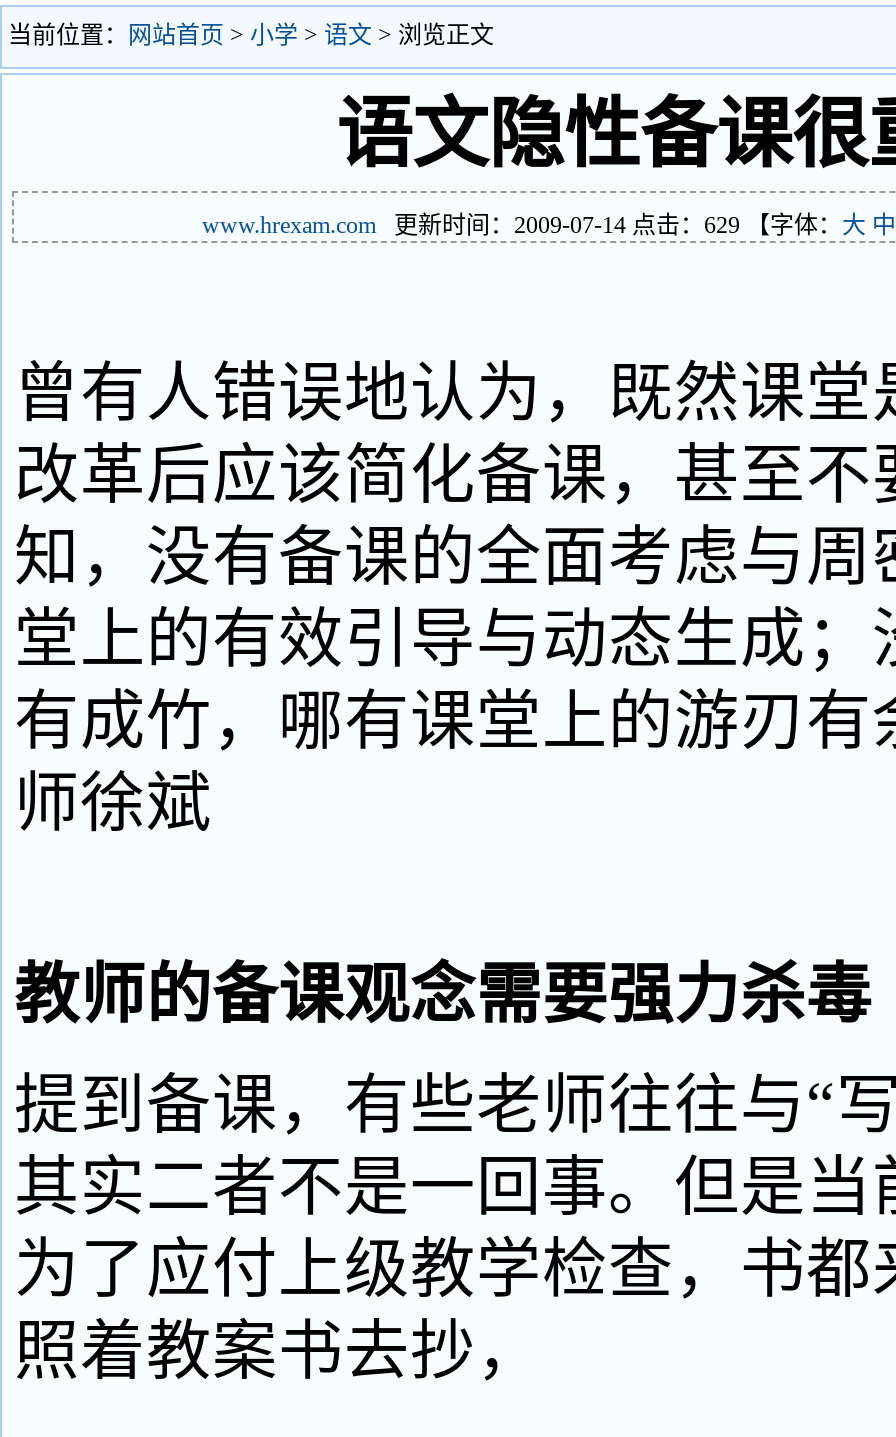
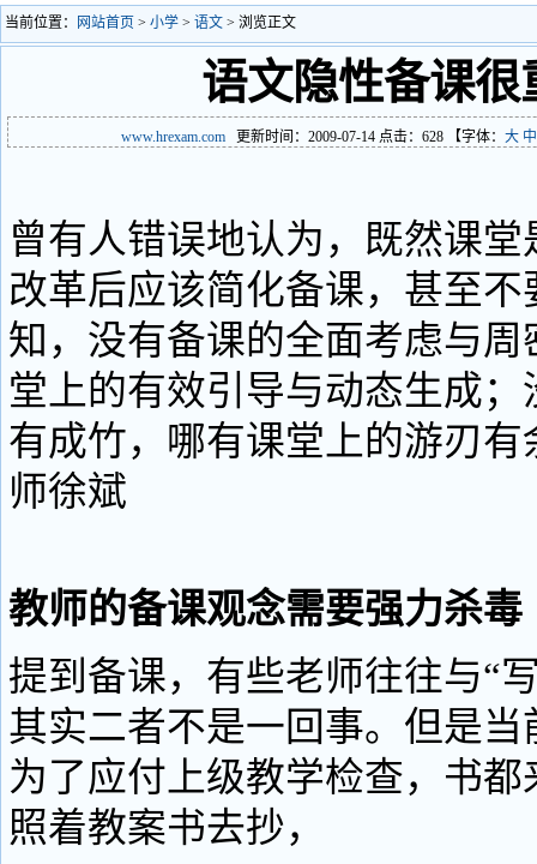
- www.hrexam.com更新时间：2009-07-14 点击：629【字体：大 中
+ www.hrexam.com更新时间：2009-07-14 点击：628【字体：大 中
